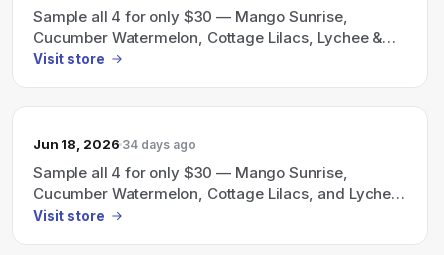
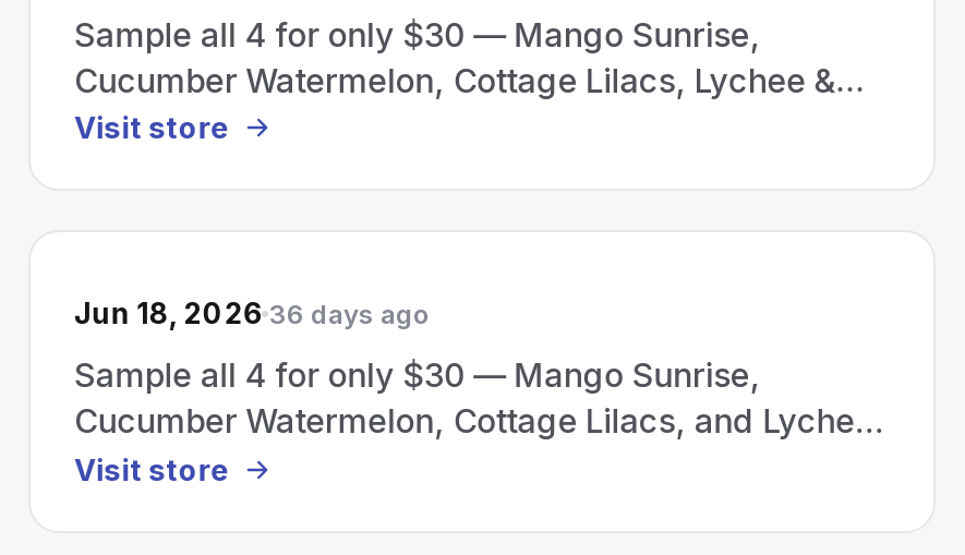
- Jun 18, 2026 34 days ago
+ Jun 18, 2026 36 days ago
